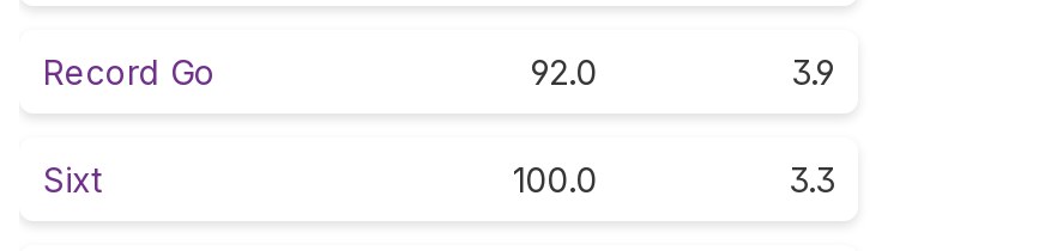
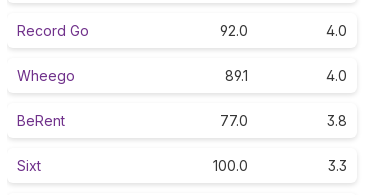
- 3.9
+ 4.0
+ Wheego
+ 89.1
+ 4.0
+ BeRent
+ 77.0
+ 3.8
